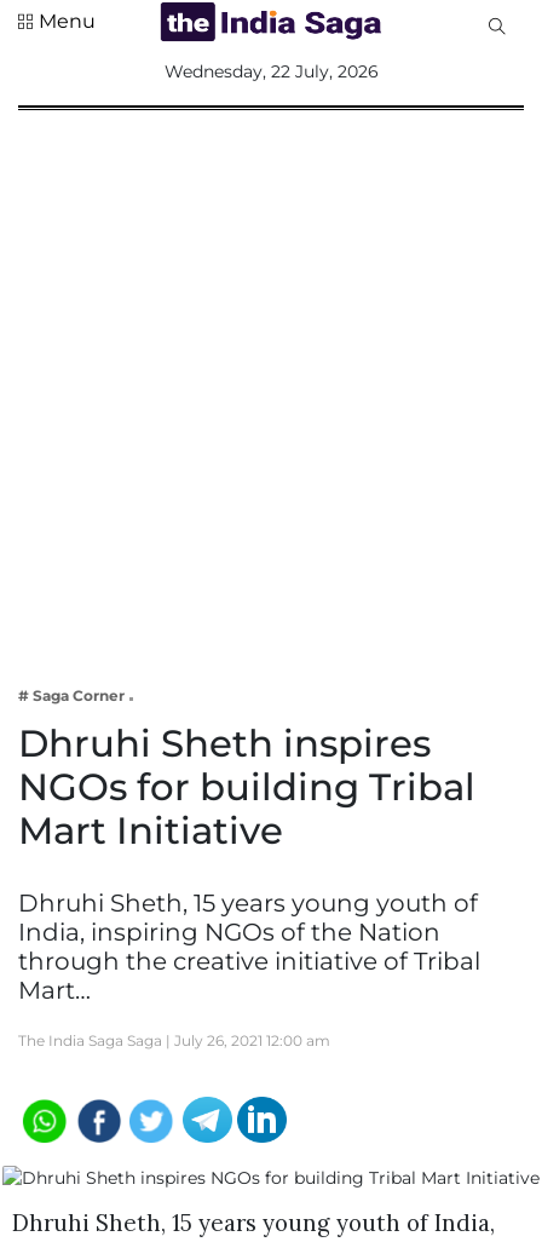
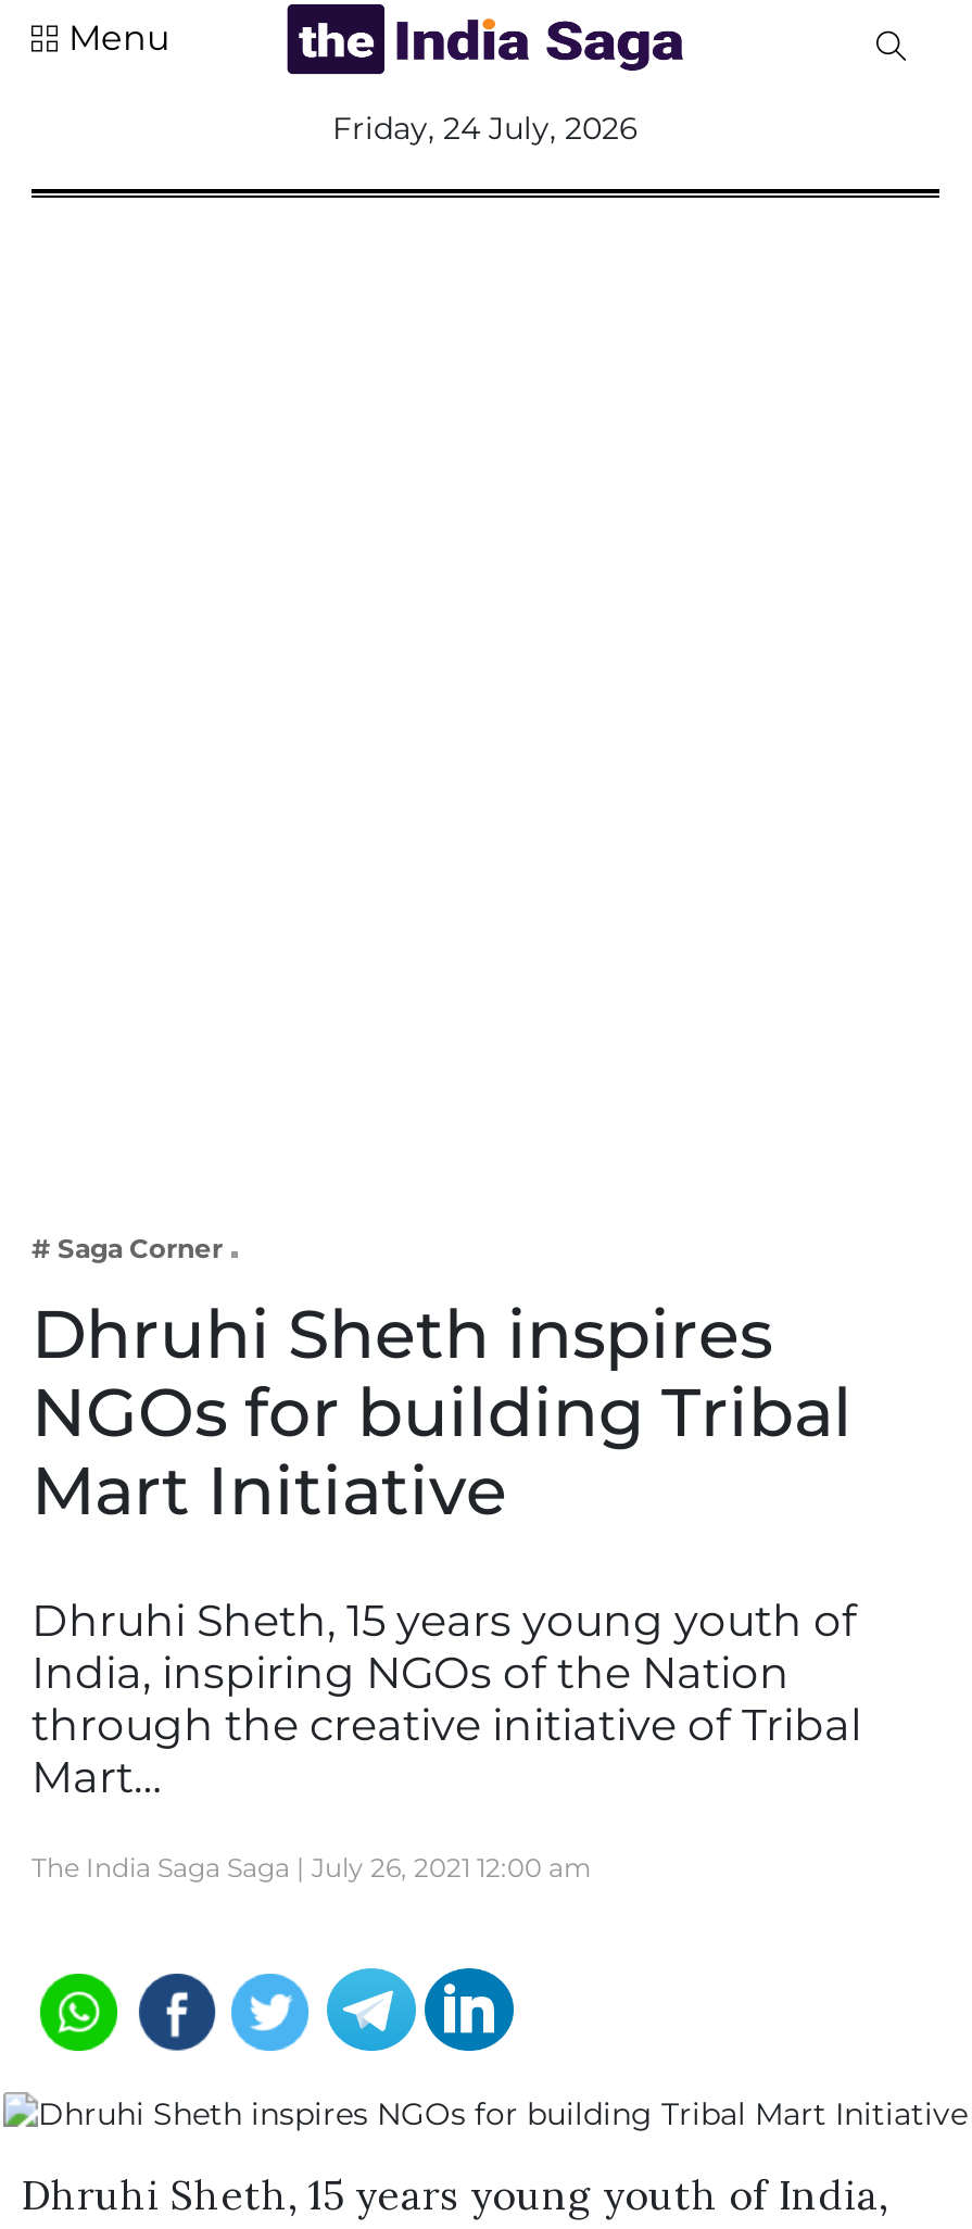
- Wednesday, 22 July, 2026
+ Friday, 24 July, 2026
